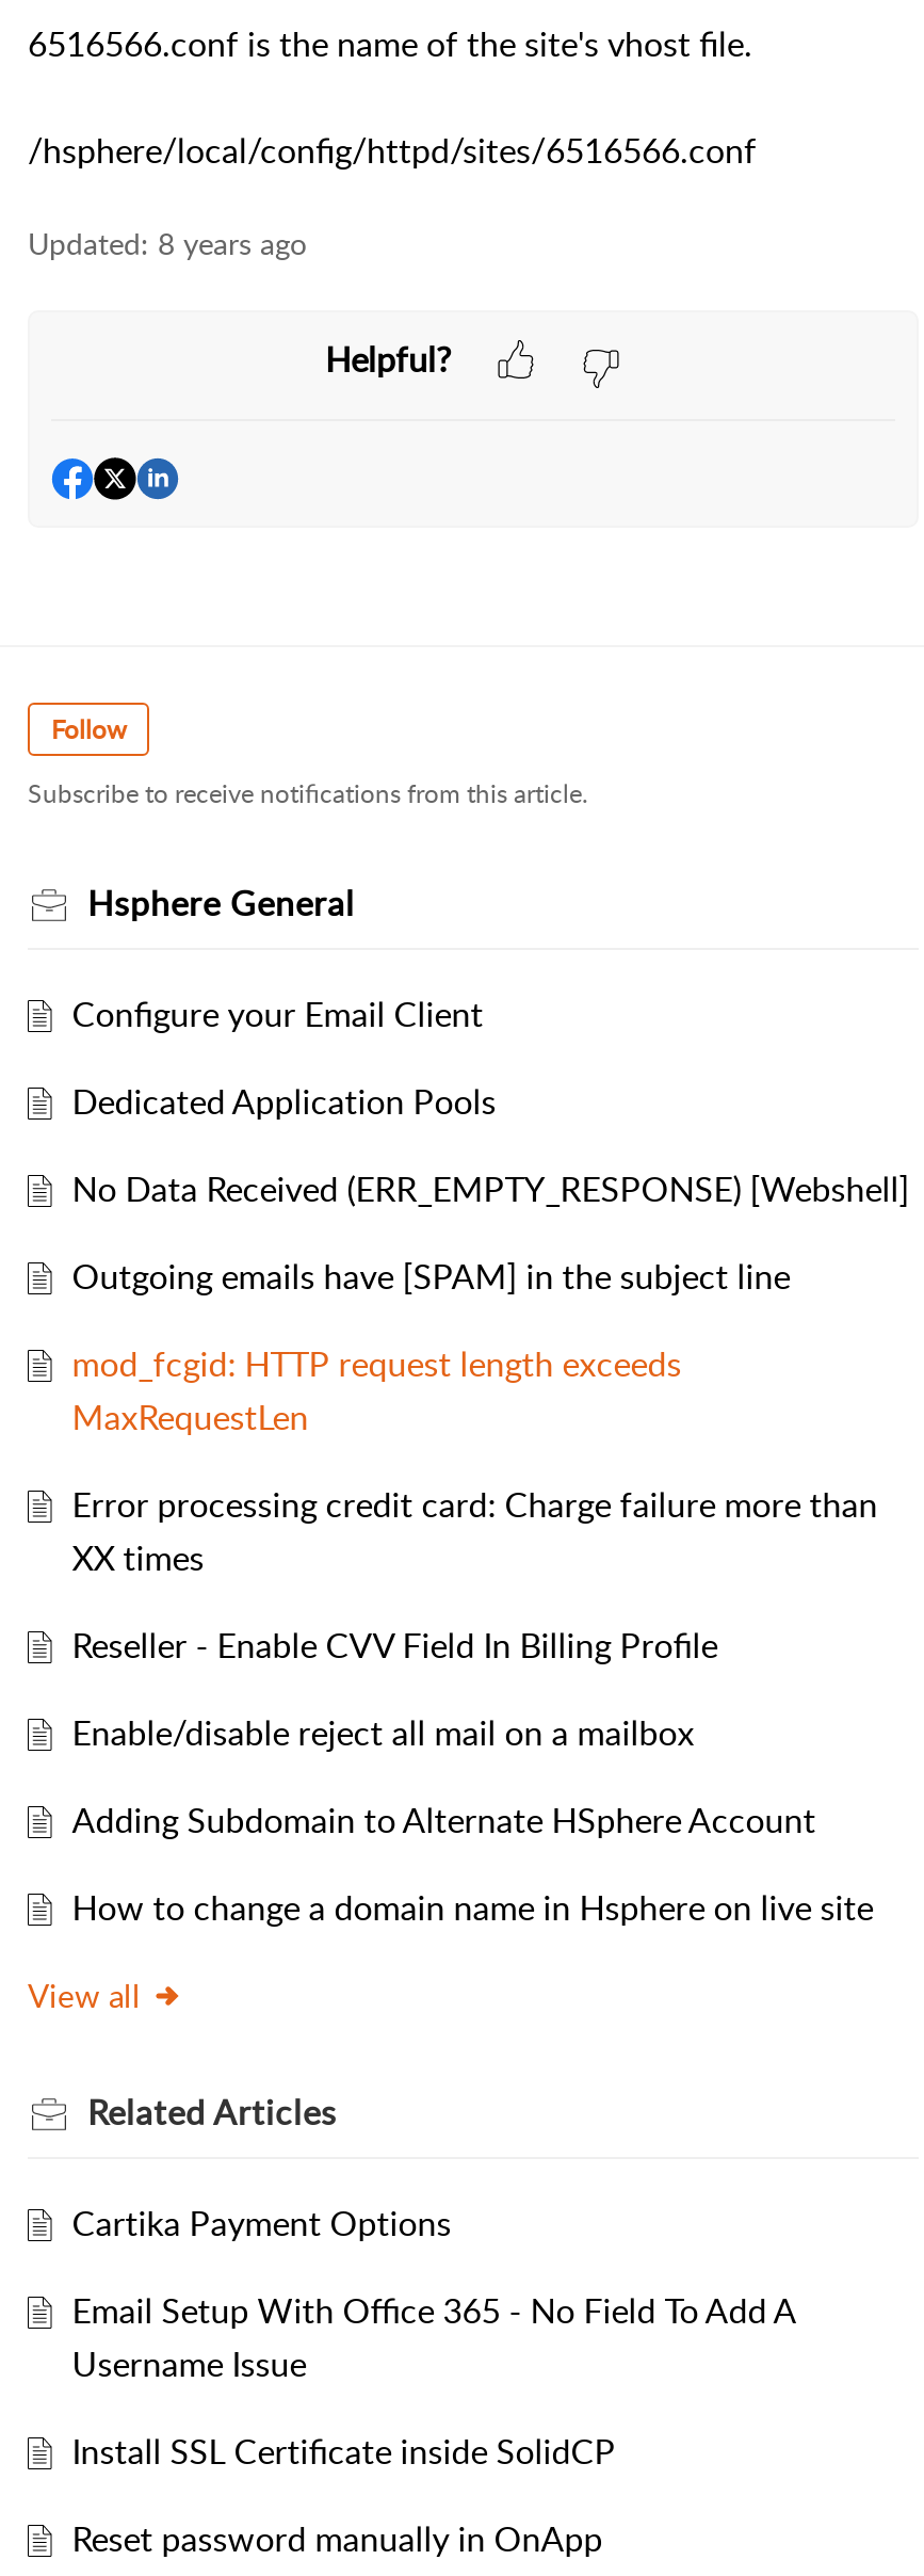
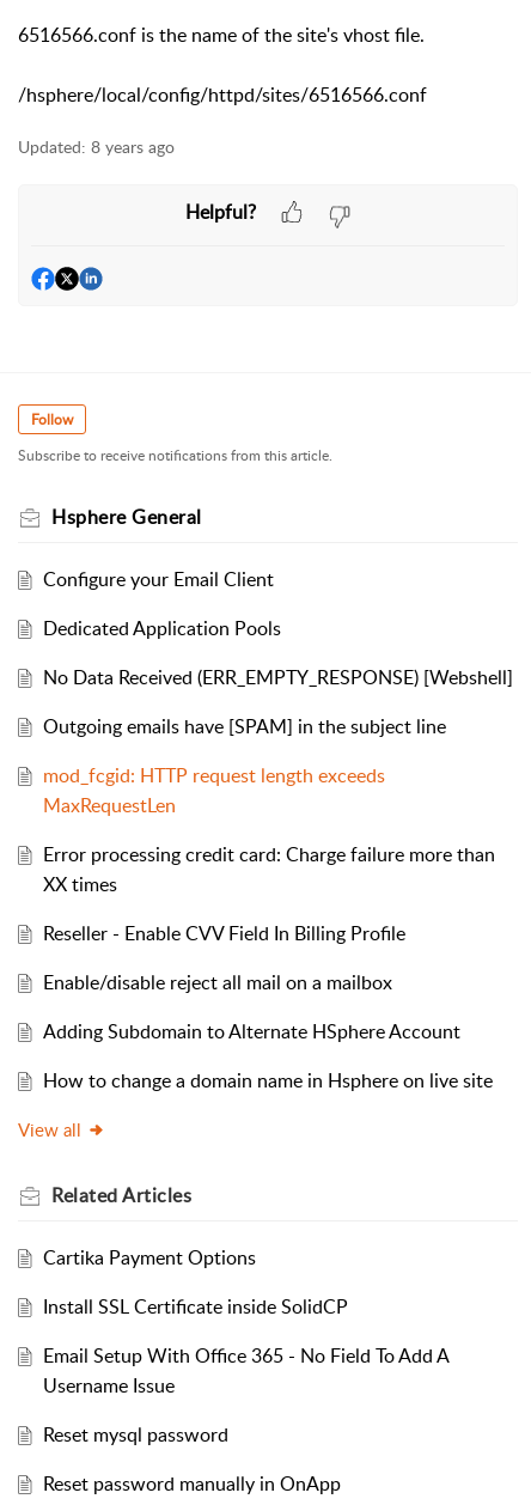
+ Reset mysql password

moved up: Install SSL Certificate inside SolidCP
